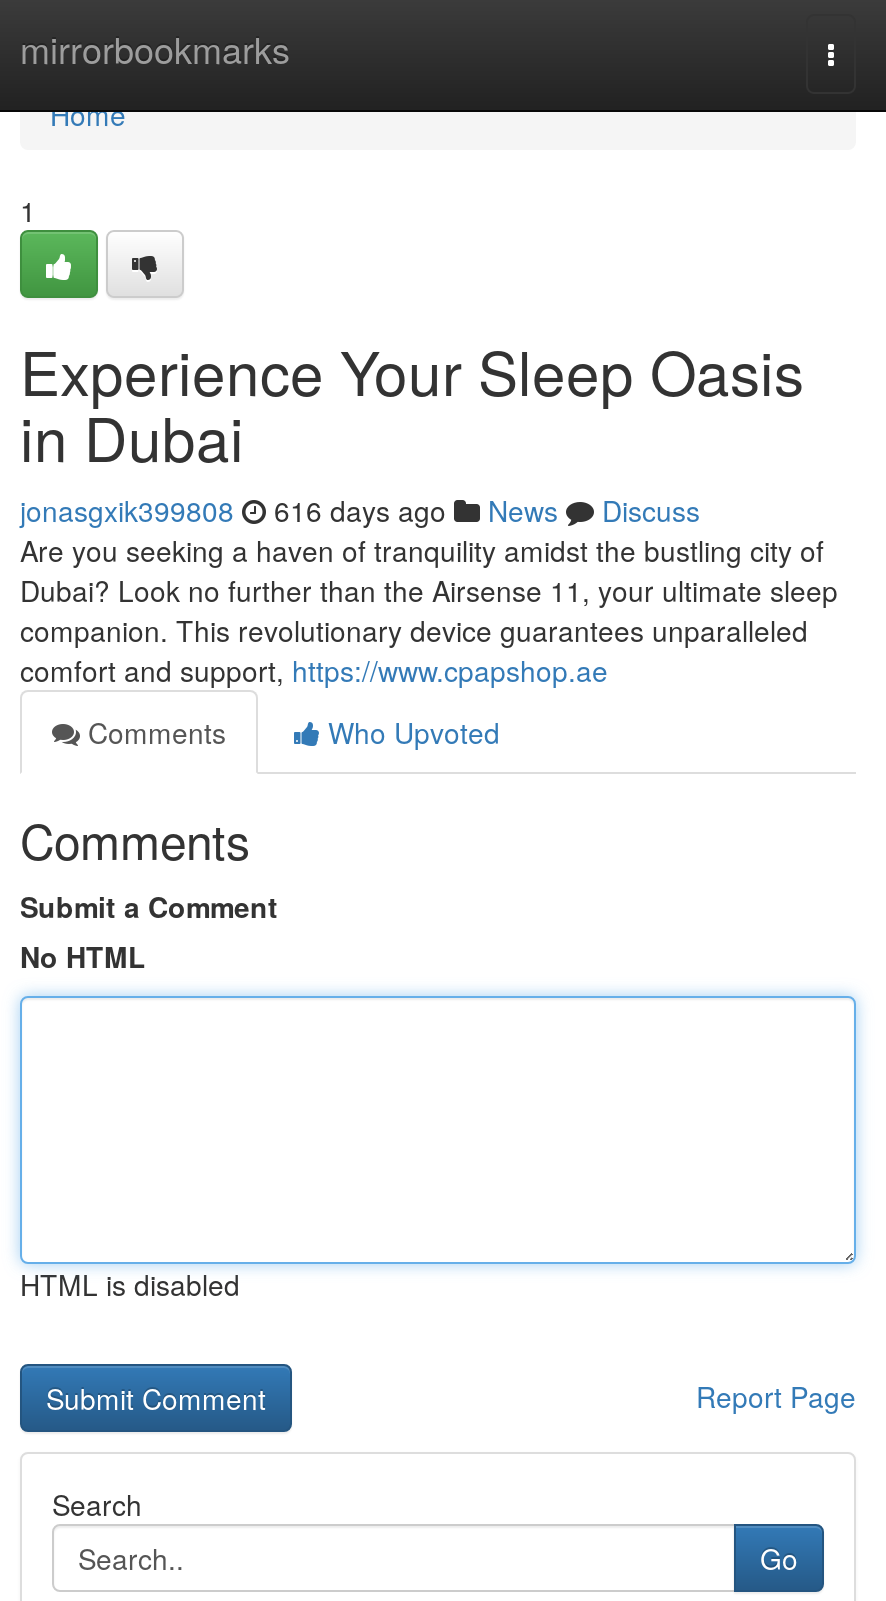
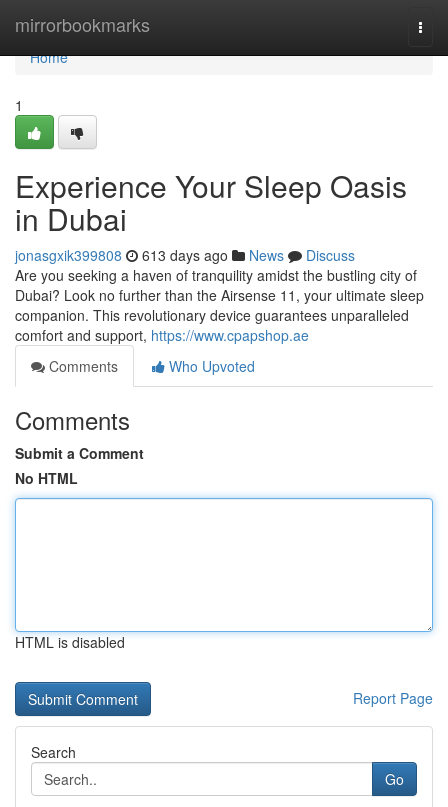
- jonasgxik399808 616 days ago News Discuss
+ jonasgxik399808 613 days ago News Discuss
